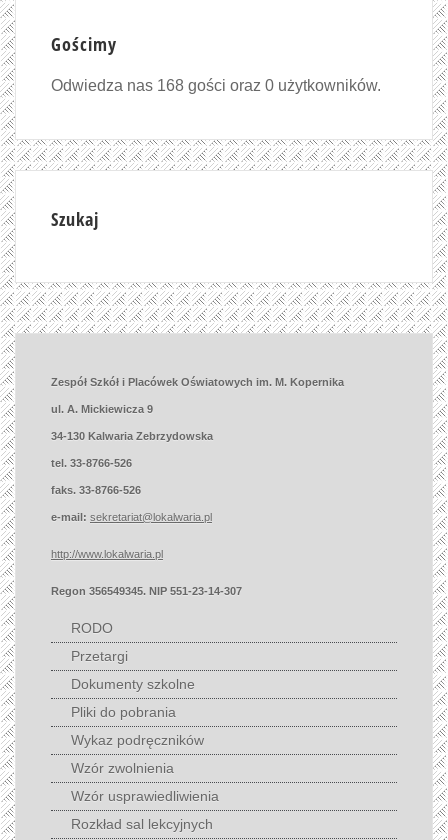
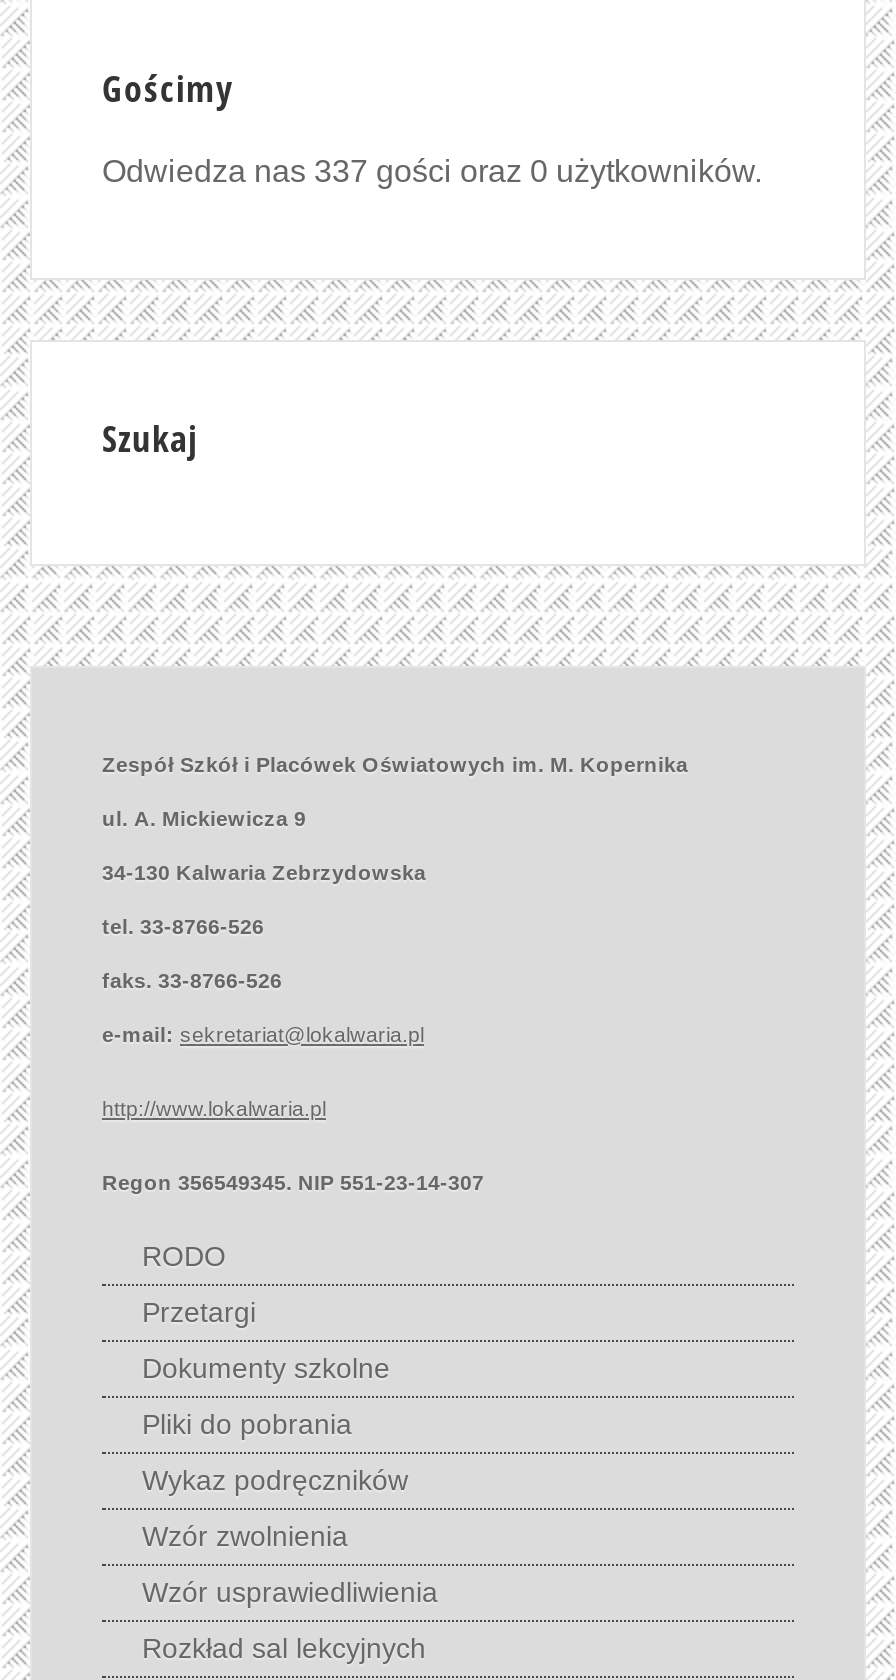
- Odwiedza nas 168 gości oraz 0 użytkowników.
+ Odwiedza nas 337 gości oraz 0 użytkowników.
